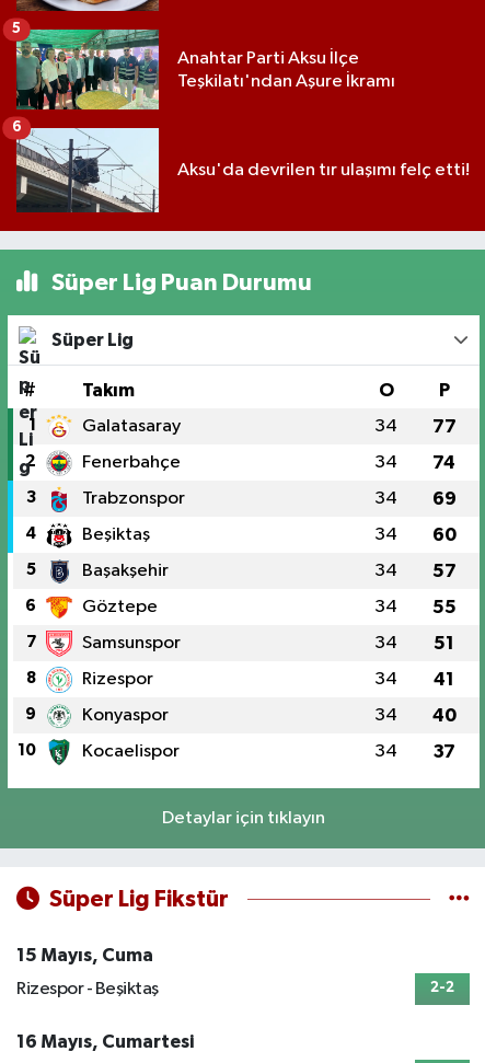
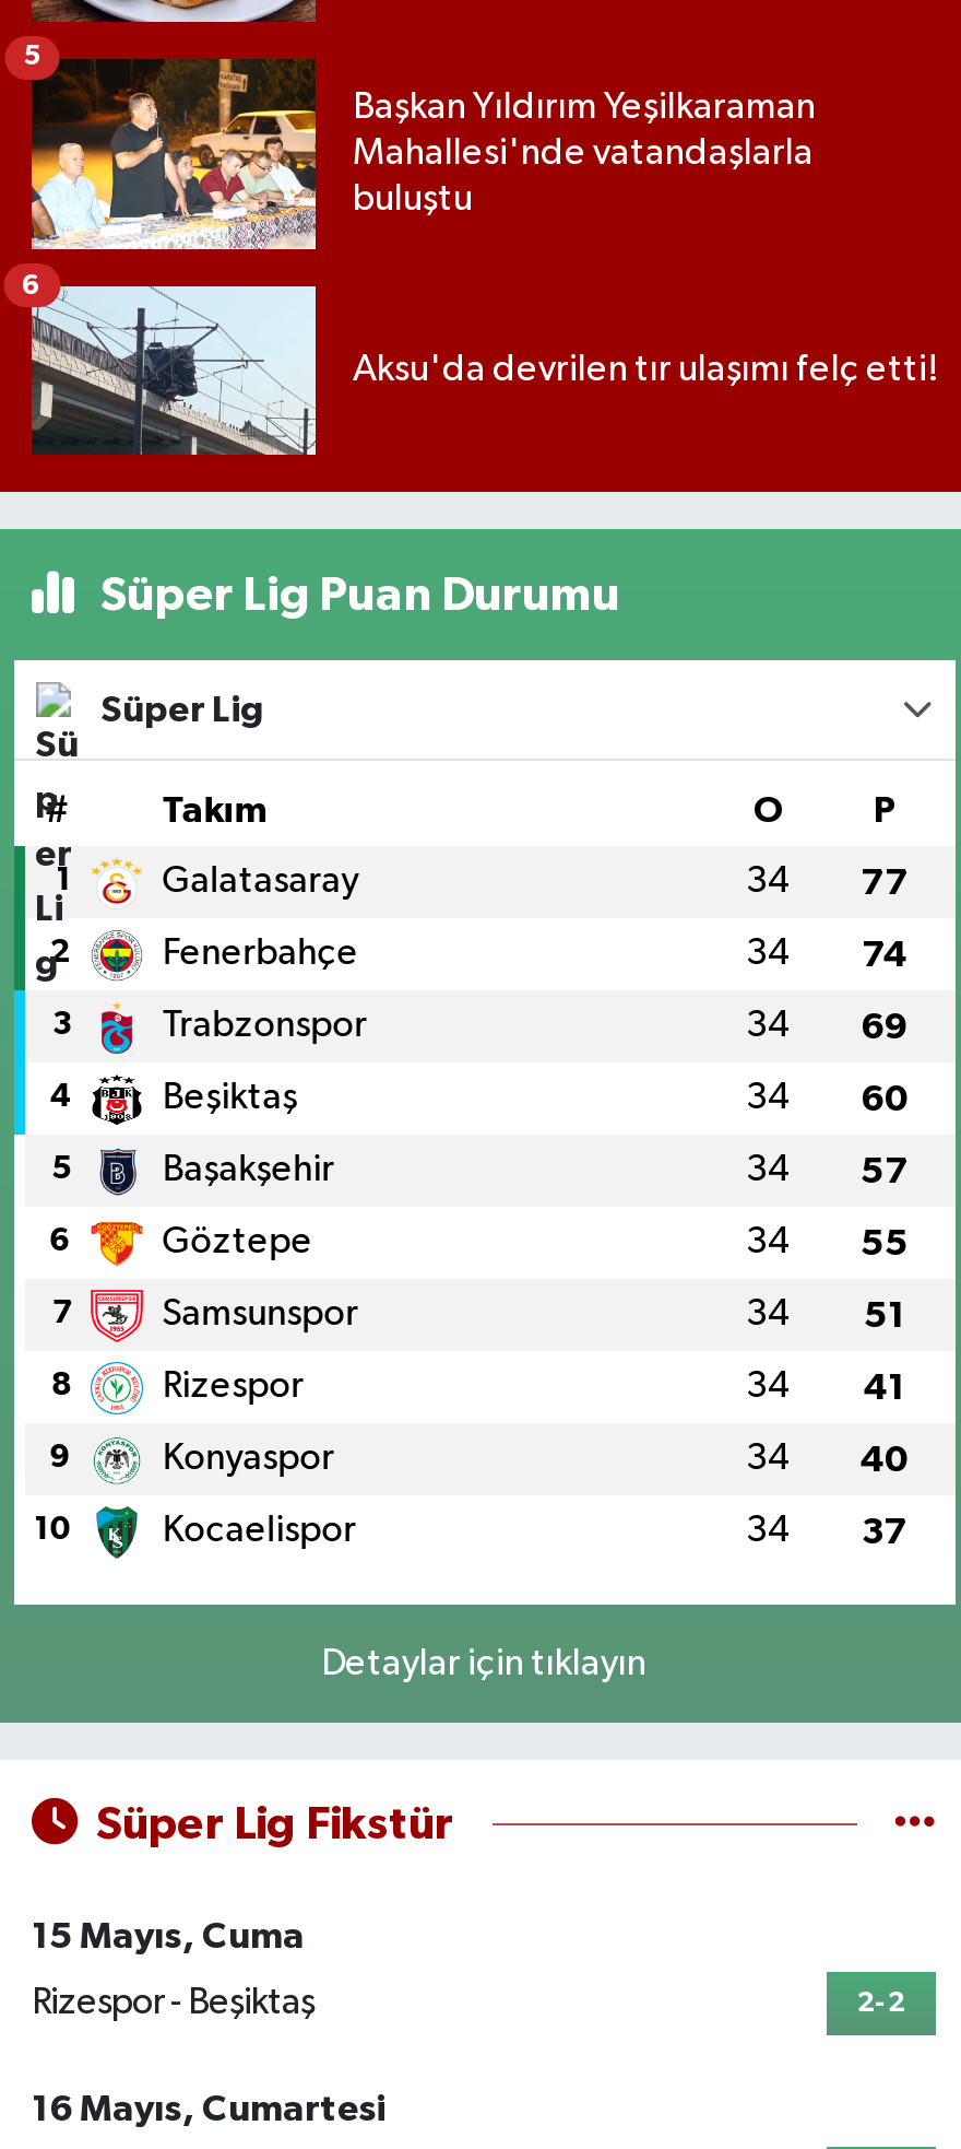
- [image]
- Anahtar Parti Aksu İlçe
- Teşkilatı'ndan Aşure İkramı
+ [image]
+ Başkan Yıldırım Yeşilkaraman
+ Mahallesi'nde vatandaşlarla
+ buluştu
